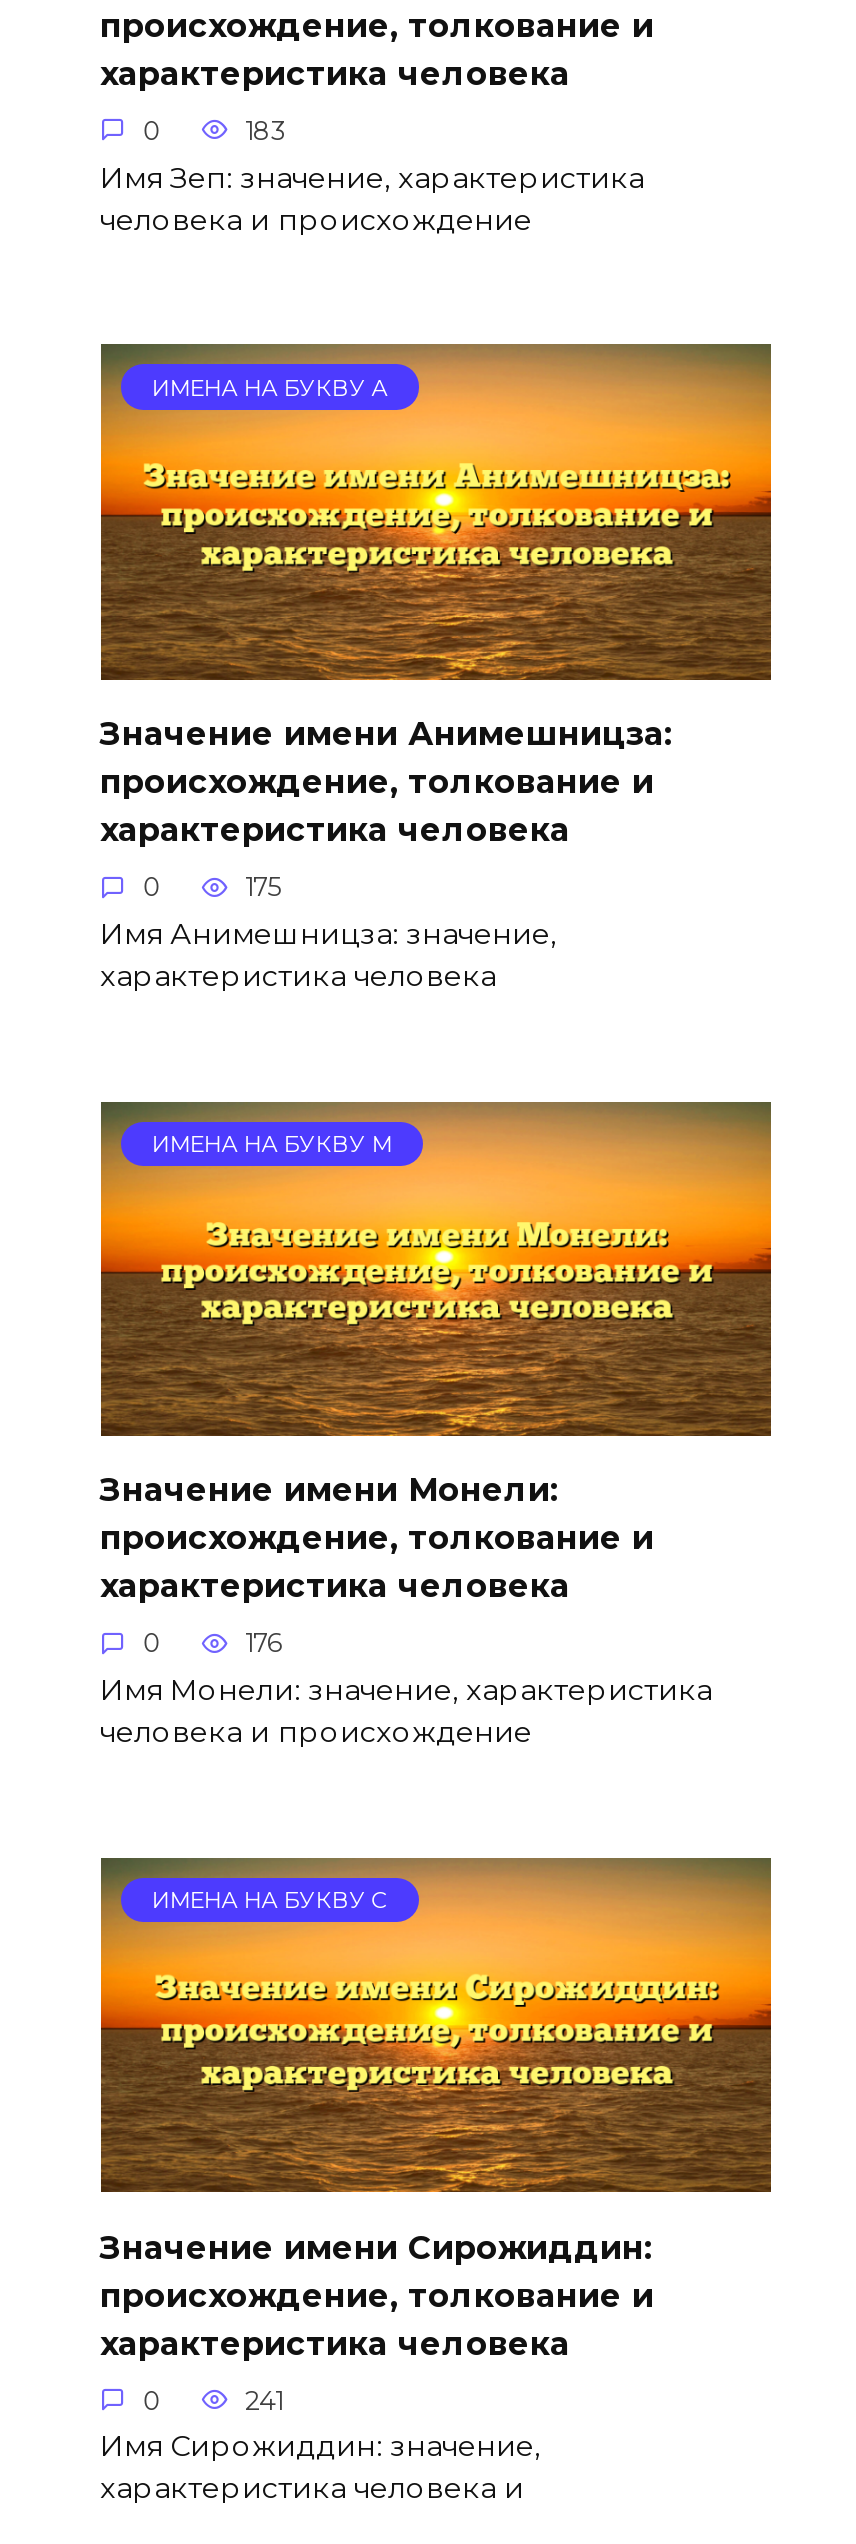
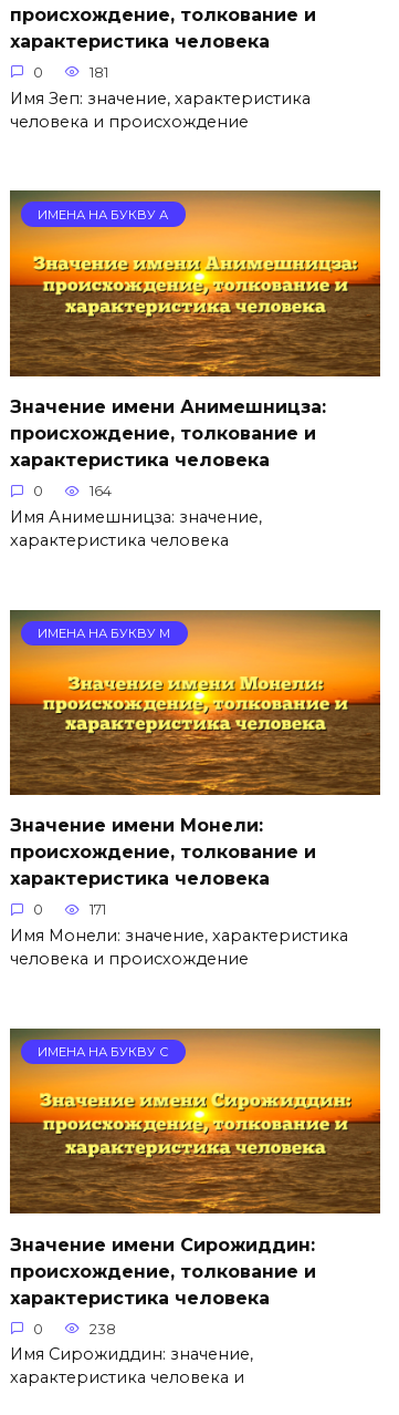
- 183
+ 181

- 175
+ 164

- 176
+ 171

- 241
+ 238
